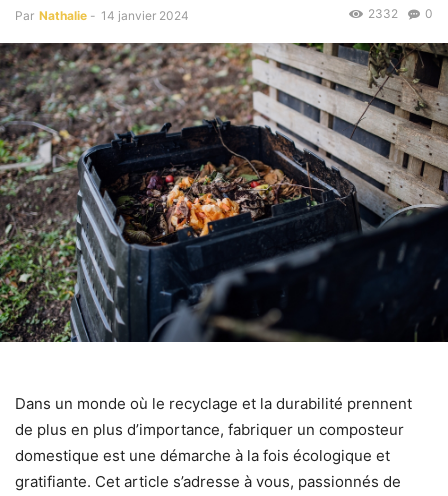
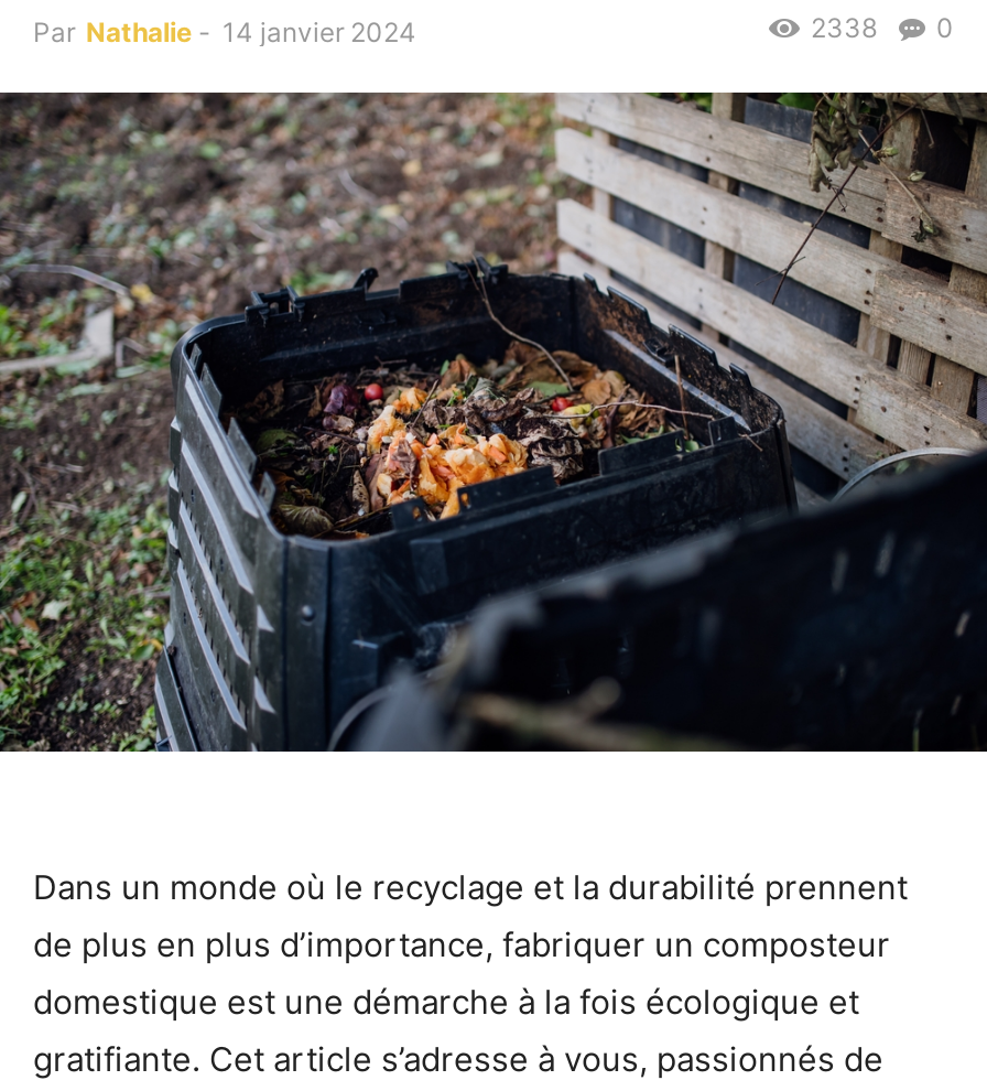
- 2332 0
+ 2338 0
